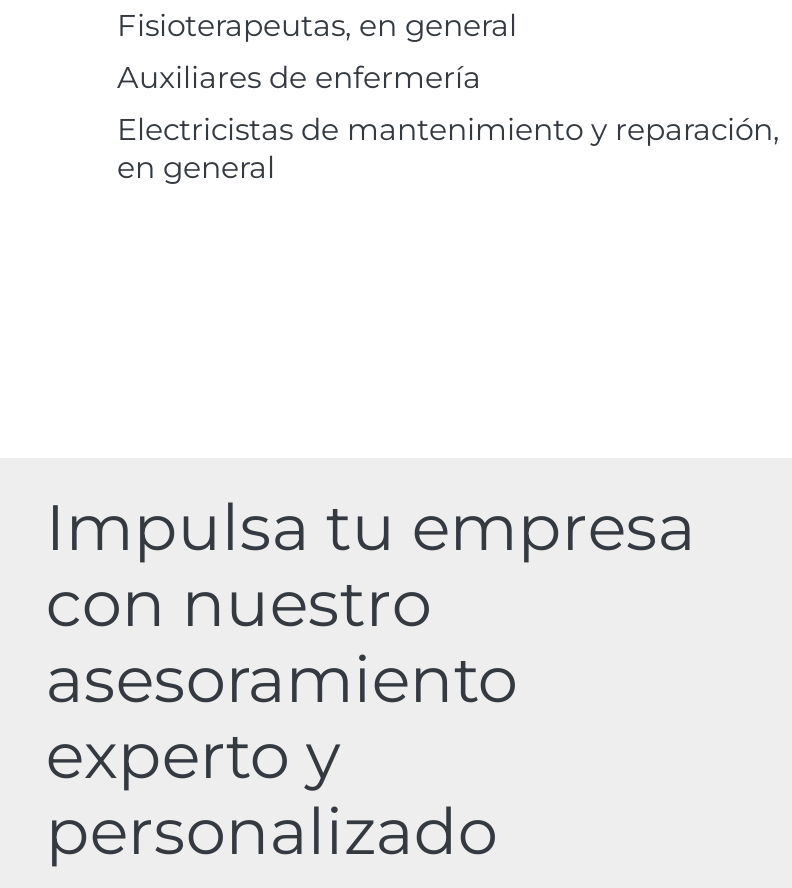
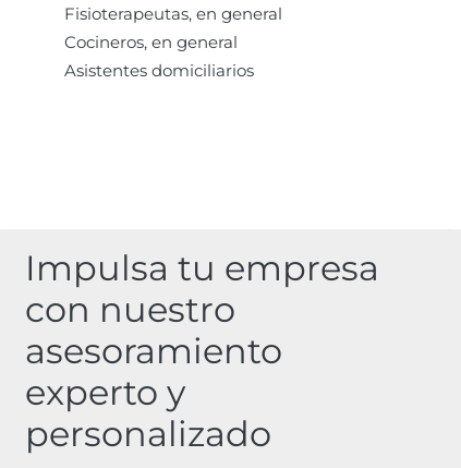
- Auxiliares de enfermería
- Electricistas de mantenimiento y reparación,
- en general
+ Cocineros, en general
+ Asistentes domiciliarios
